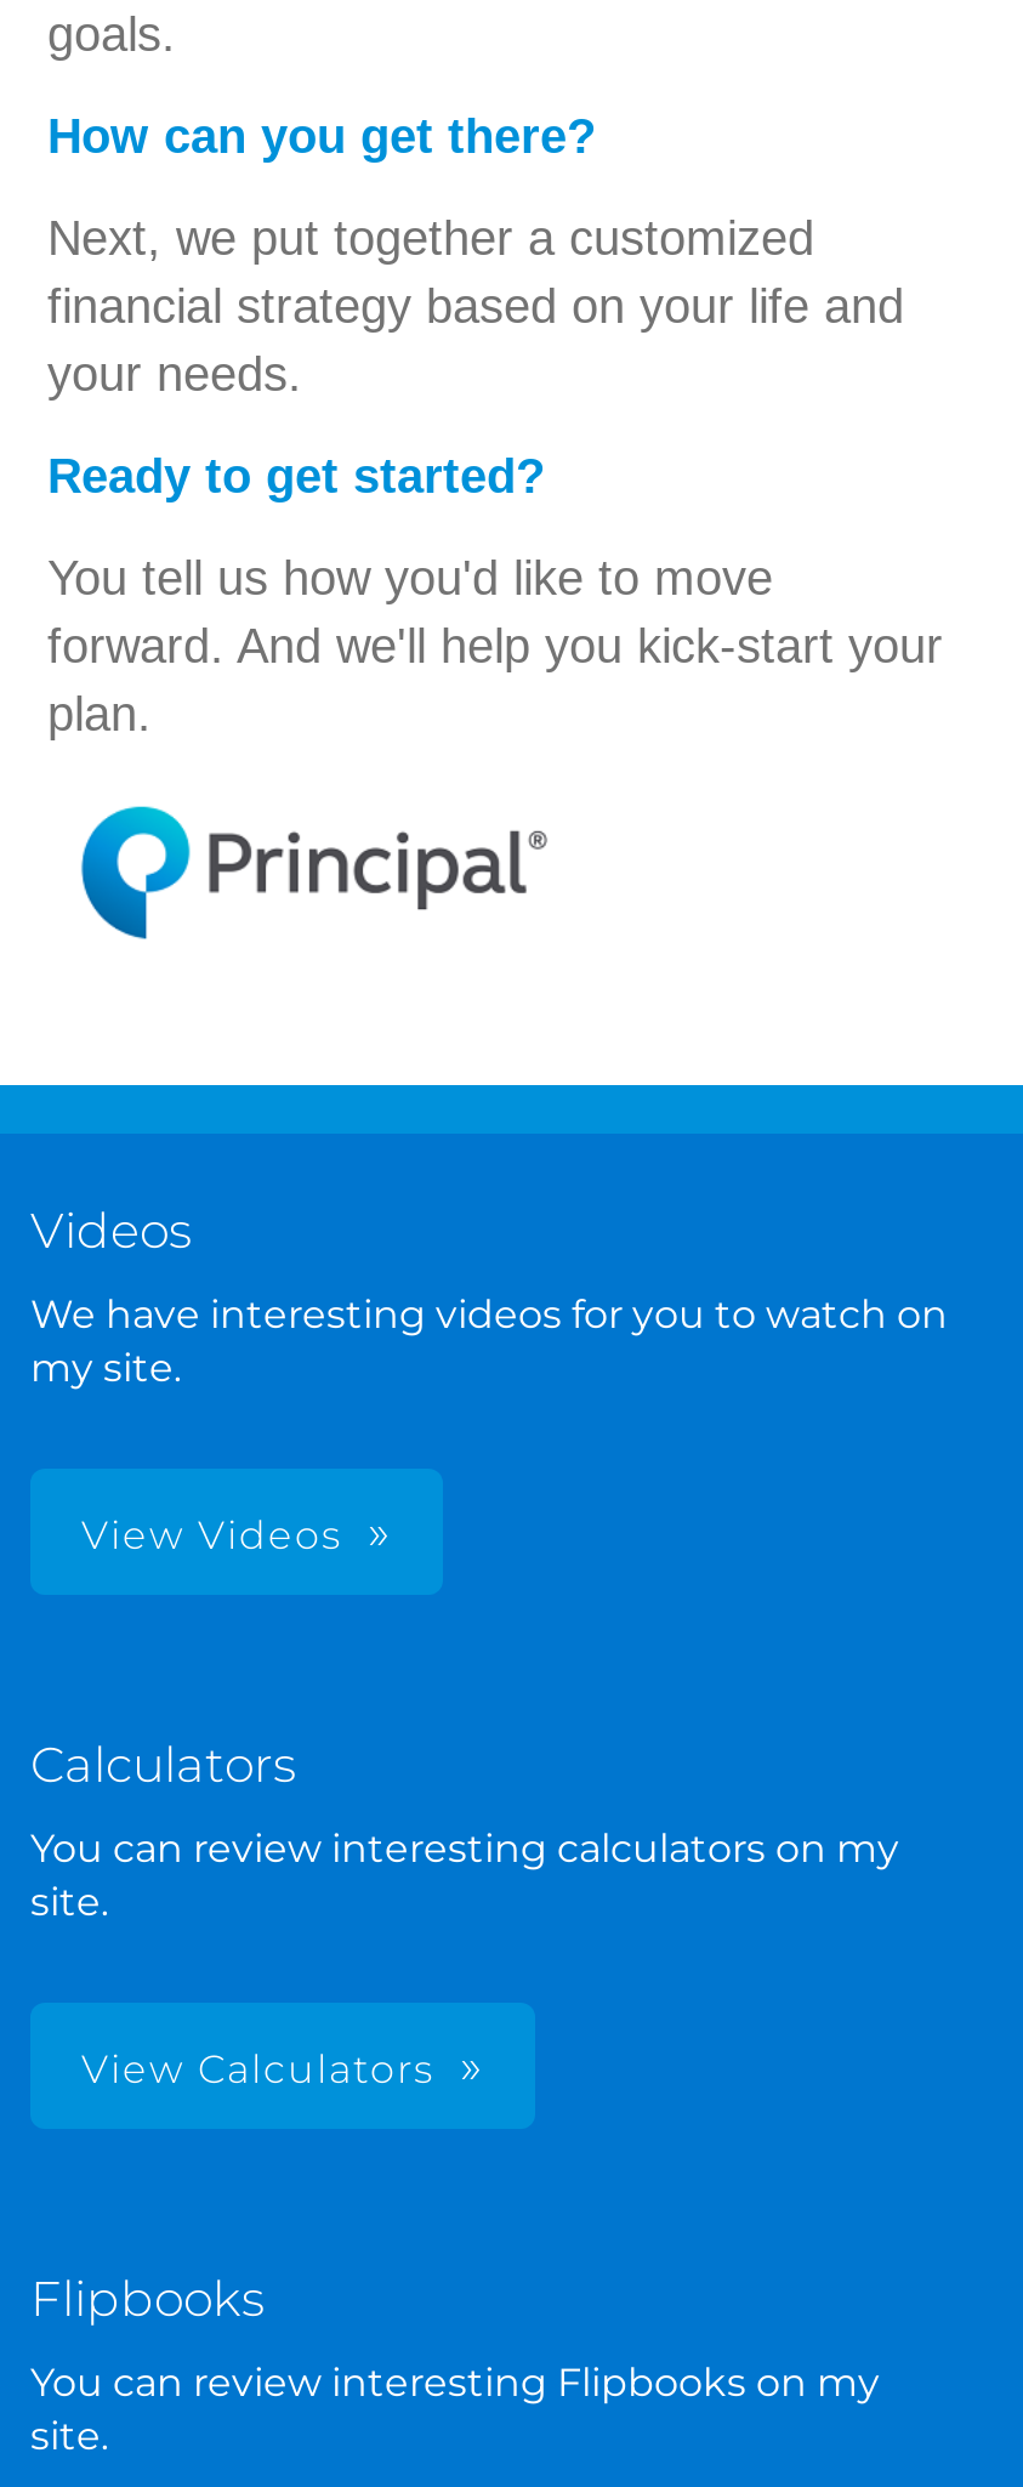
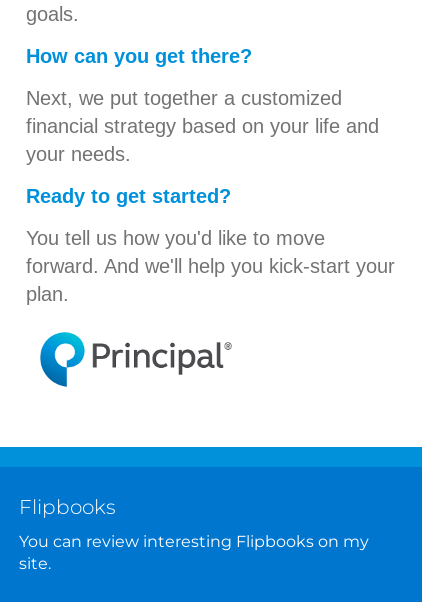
- Videos
- We have interesting videos for you to watch on
- my site.

- View Videos

- Calculators
- You can review interesting calculators on my
- site.

- View Calculators
